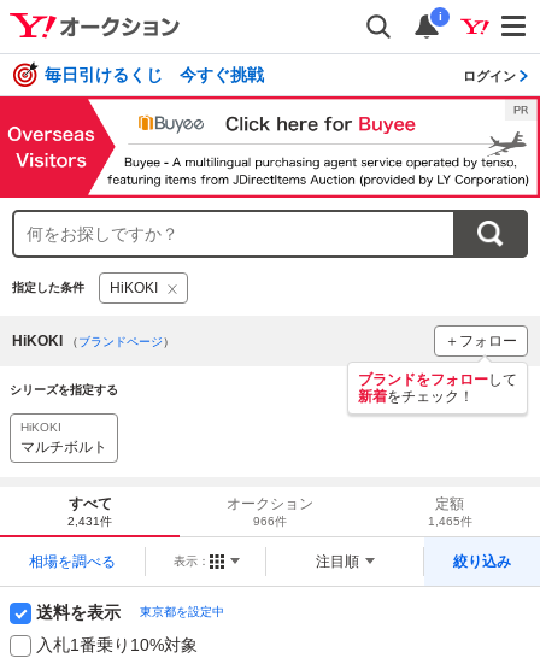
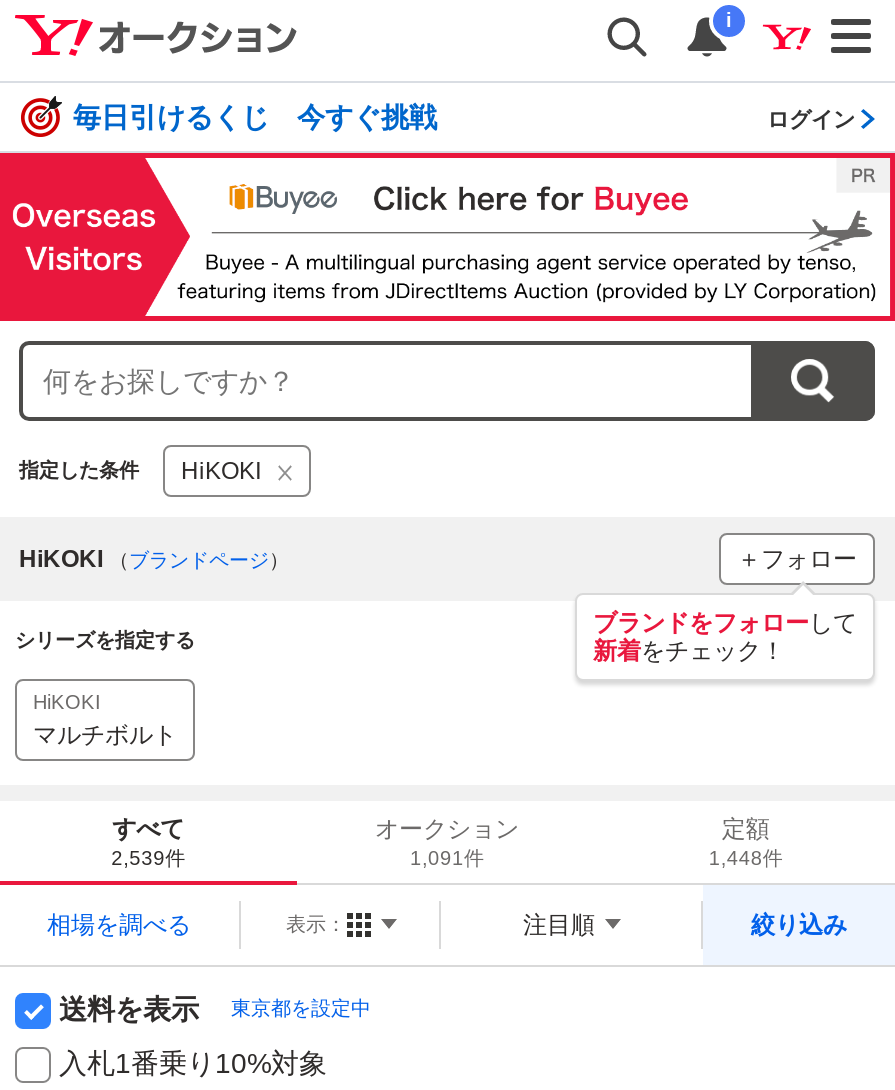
- 2,431件
+ 2,539件

- 966件
+ 1,091件

- 1,465件
+ 1,448件
